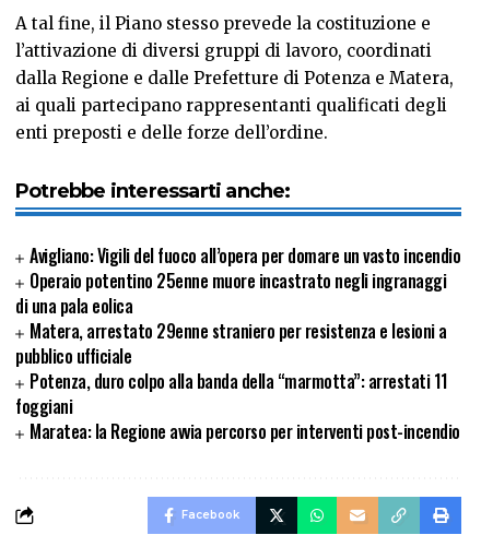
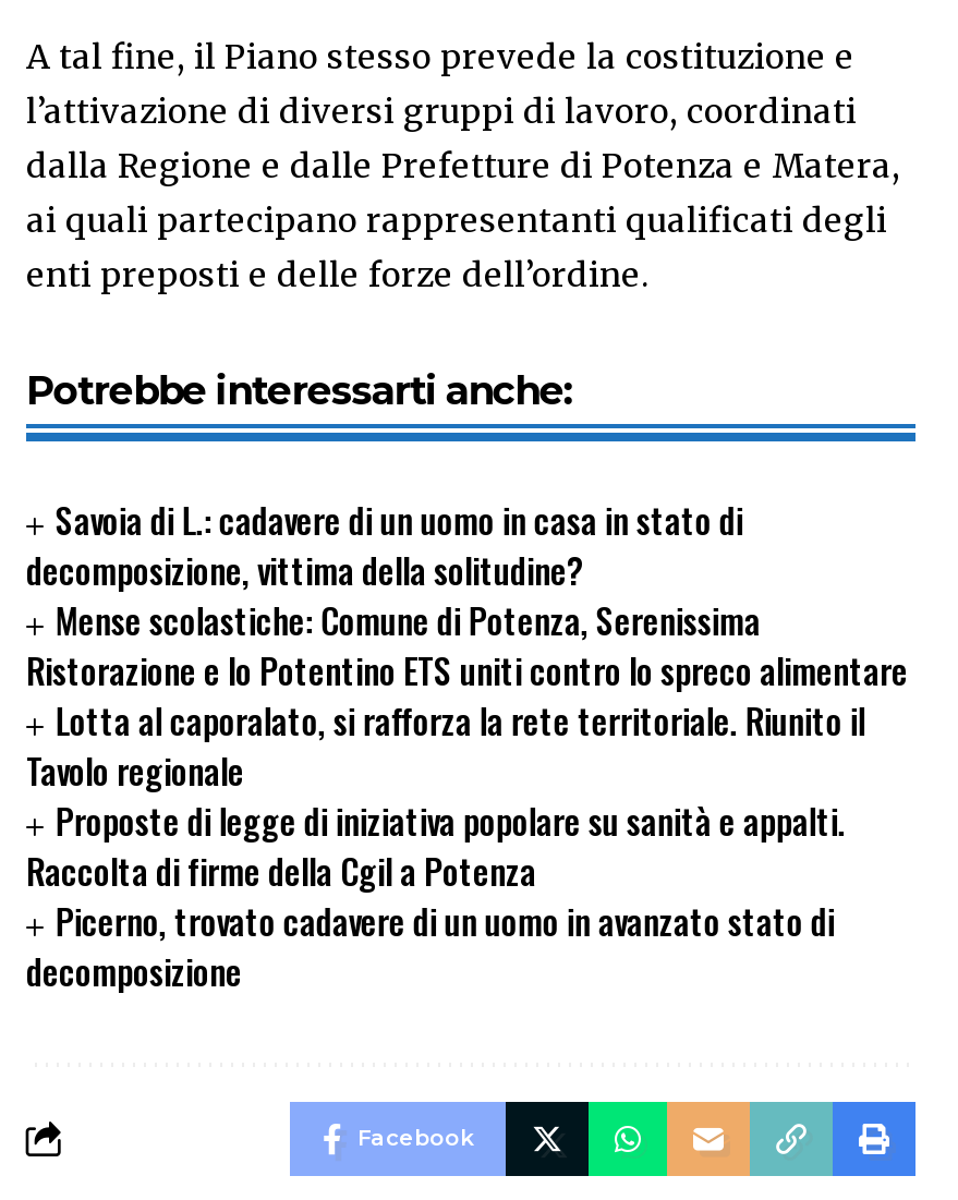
- Avigliano: Vigili del fuoco all’opera per domare un vasto incendio
- Operaio potentino 25enne muore incastrato negli ingranaggi
- di una pala eolica
- Matera, arrestato 29enne straniero per resistenza e lesioni a
- pubblico ufficiale
- Potenza, duro colpo alla banda della “marmotta”: arrestati 11
- foggiani
- Maratea: la Regione avvia percorso per interventi post-incendio
+ Savoia di L.: cadavere di un uomo in casa in stato di
+ decomposizione, vittima della solitudine?
+ Mense scolastiche: Comune di Potenza, Serenissima
+ Ristorazione e Io Potentino ETS uniti contro lo spreco alimentare
+ Lotta al caporalato, si rafforza la rete territoriale. Riunito il
+ Tavolo regionale
+ Proposte di legge di iniziativa popolare su sanità e appalti.
+ Raccolta di firme della Cgil a Potenza
+ Picerno, trovato cadavere di un uomo in avanzato stato di
+ decomposizione
